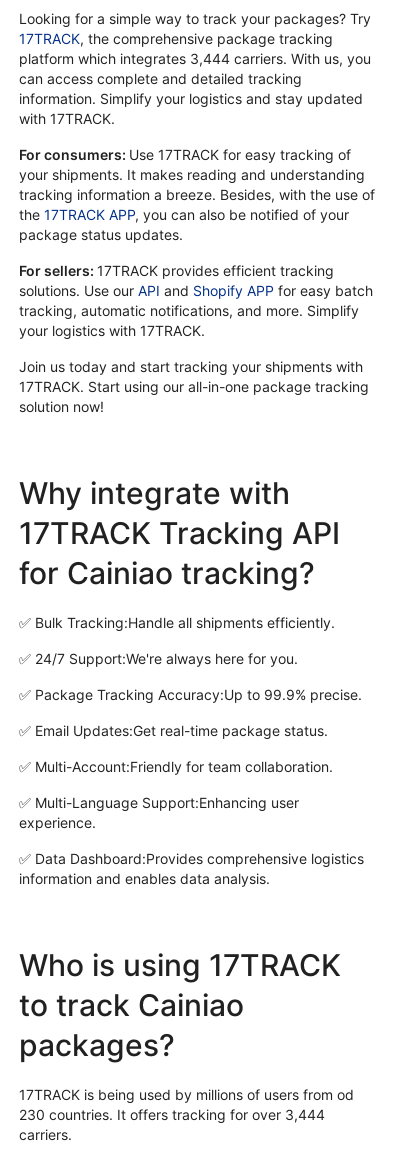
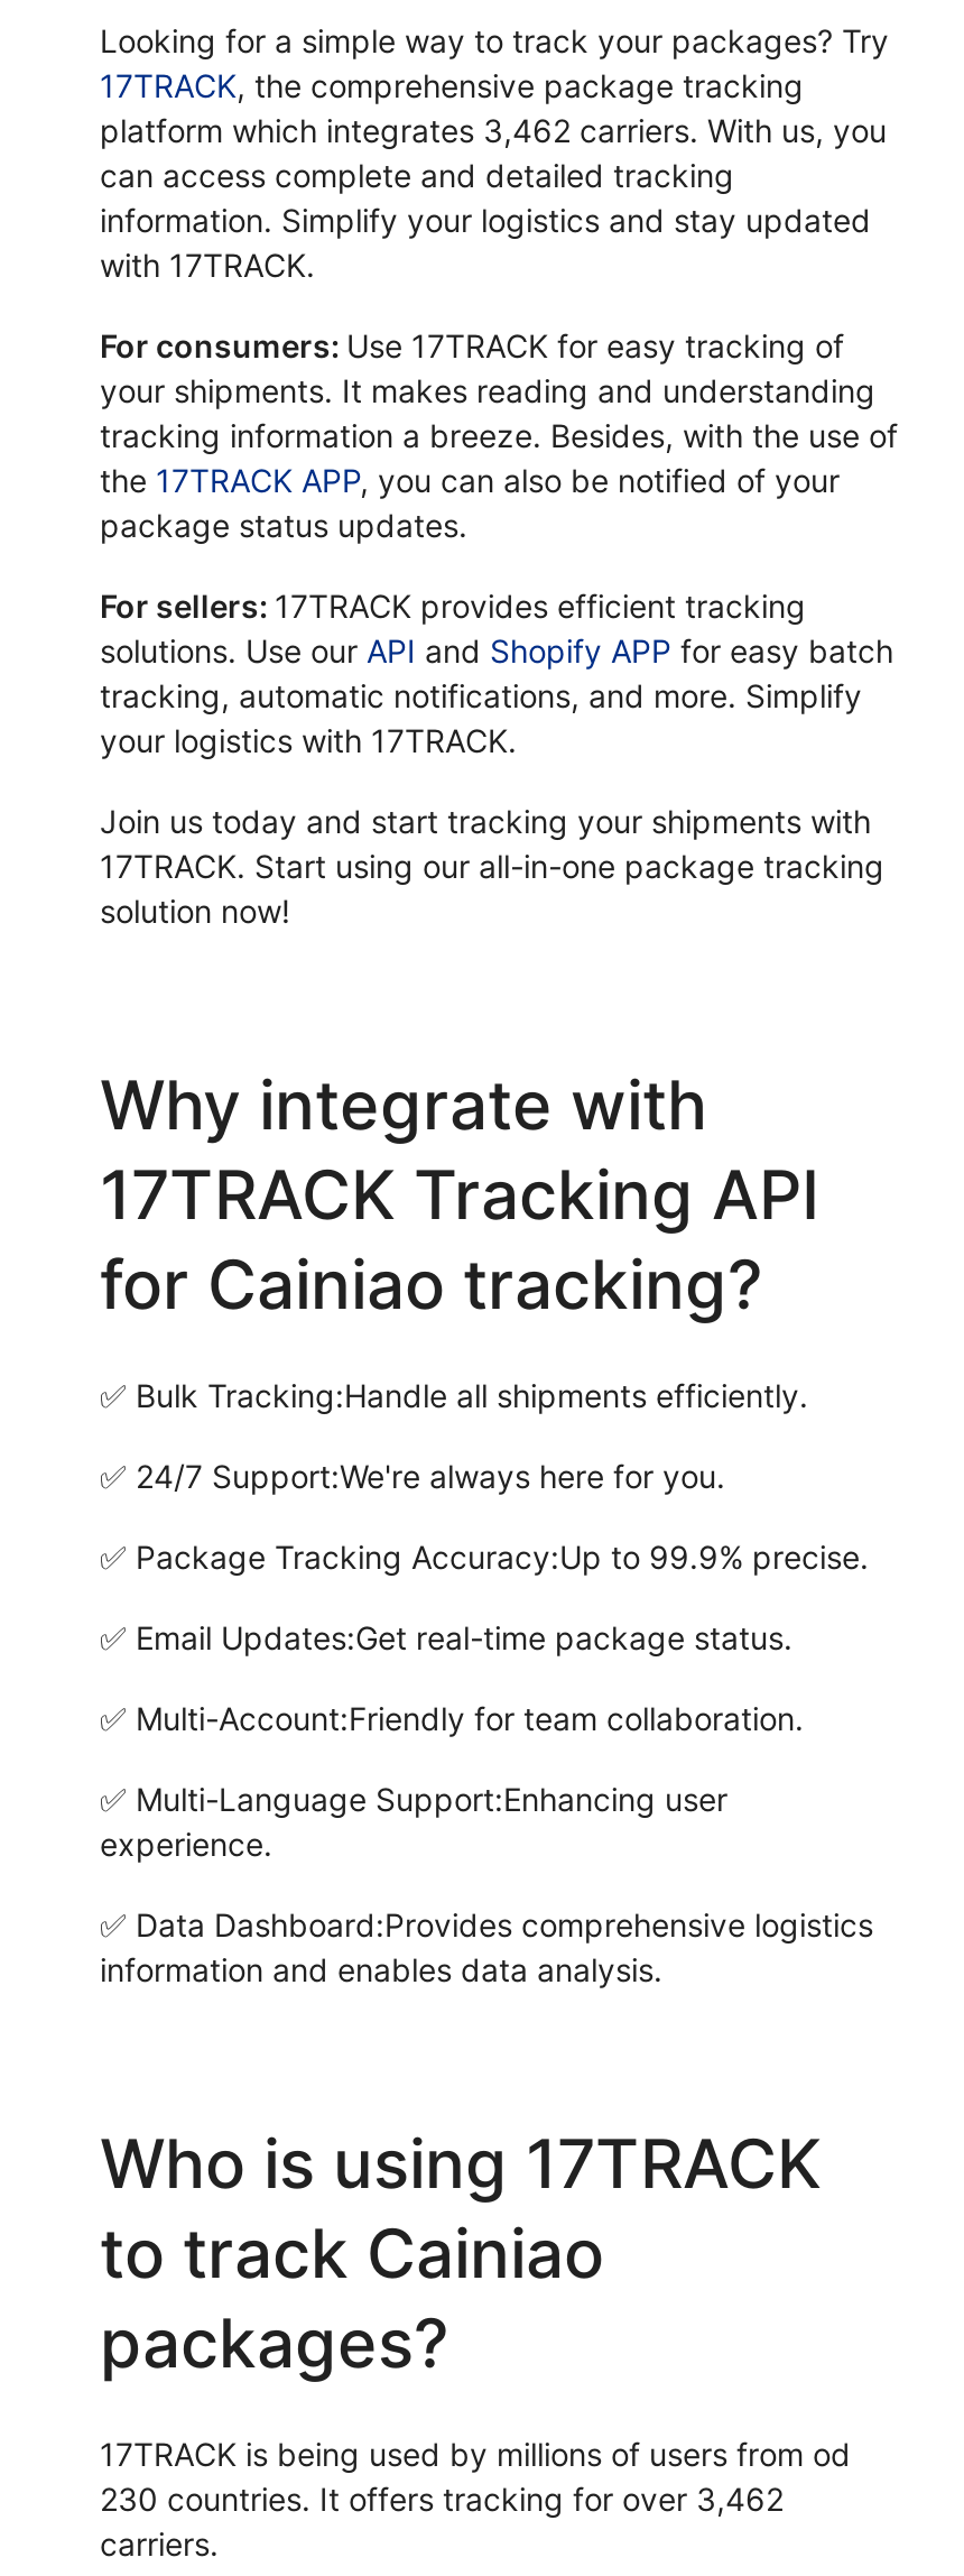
- platform which integrates 3,444 carriers. With us, you
+ platform which integrates 3,462 carriers. With us, you

- 230 countries. It offers tracking for over 3,444
+ 230 countries. It offers tracking for over 3,462
